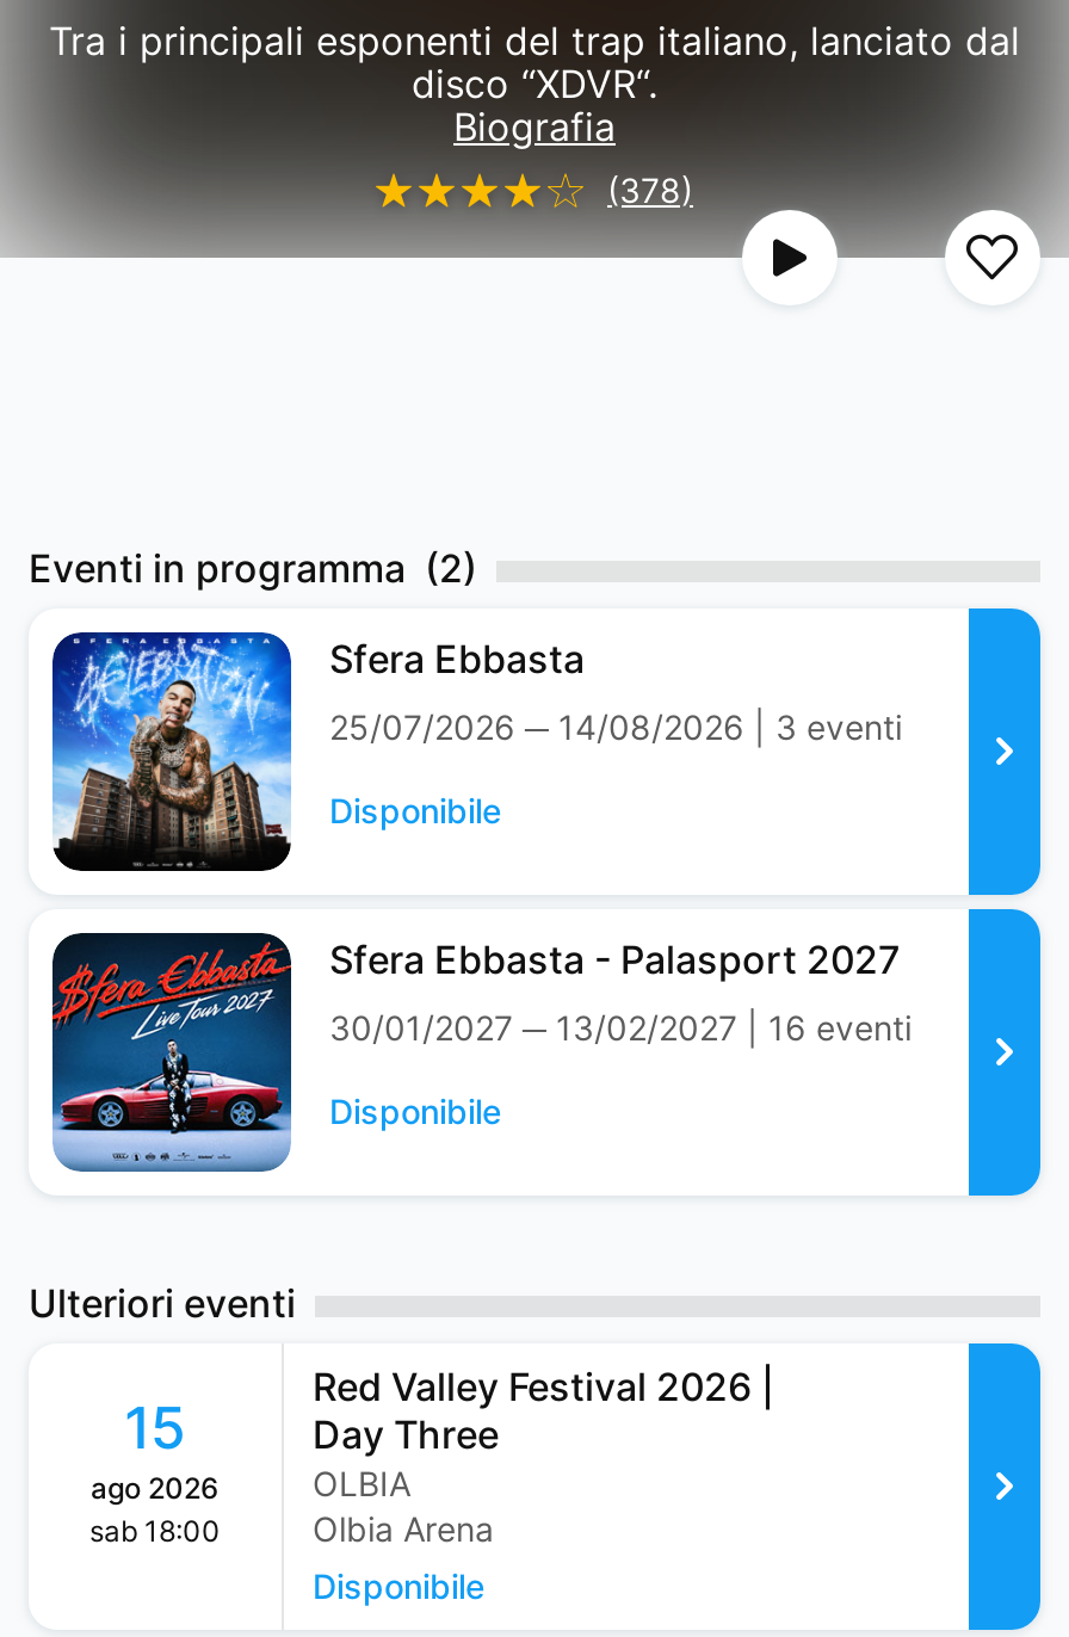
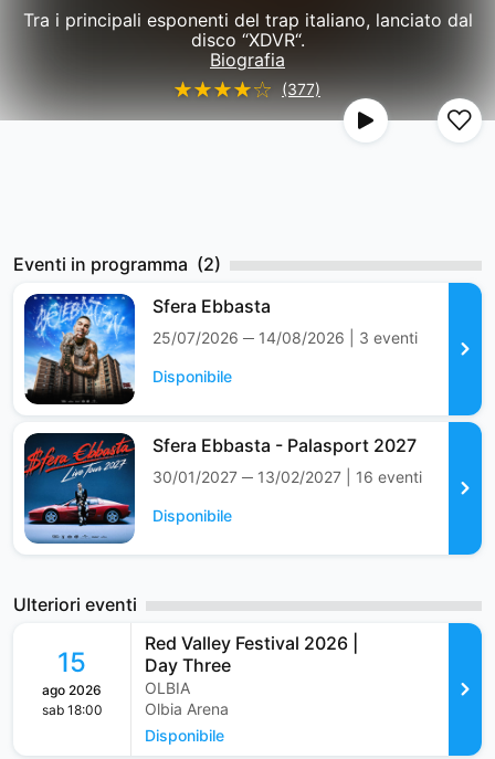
- (378)
+ (377)
